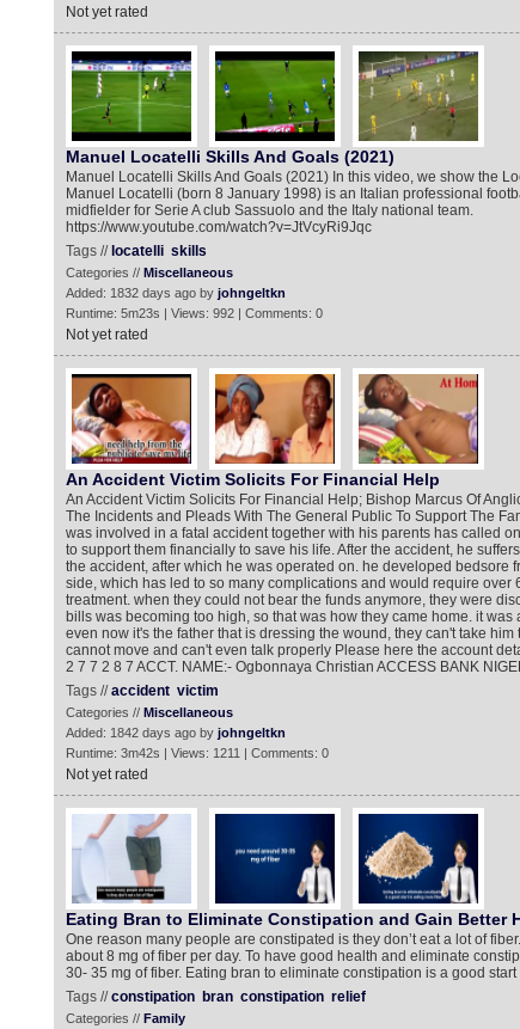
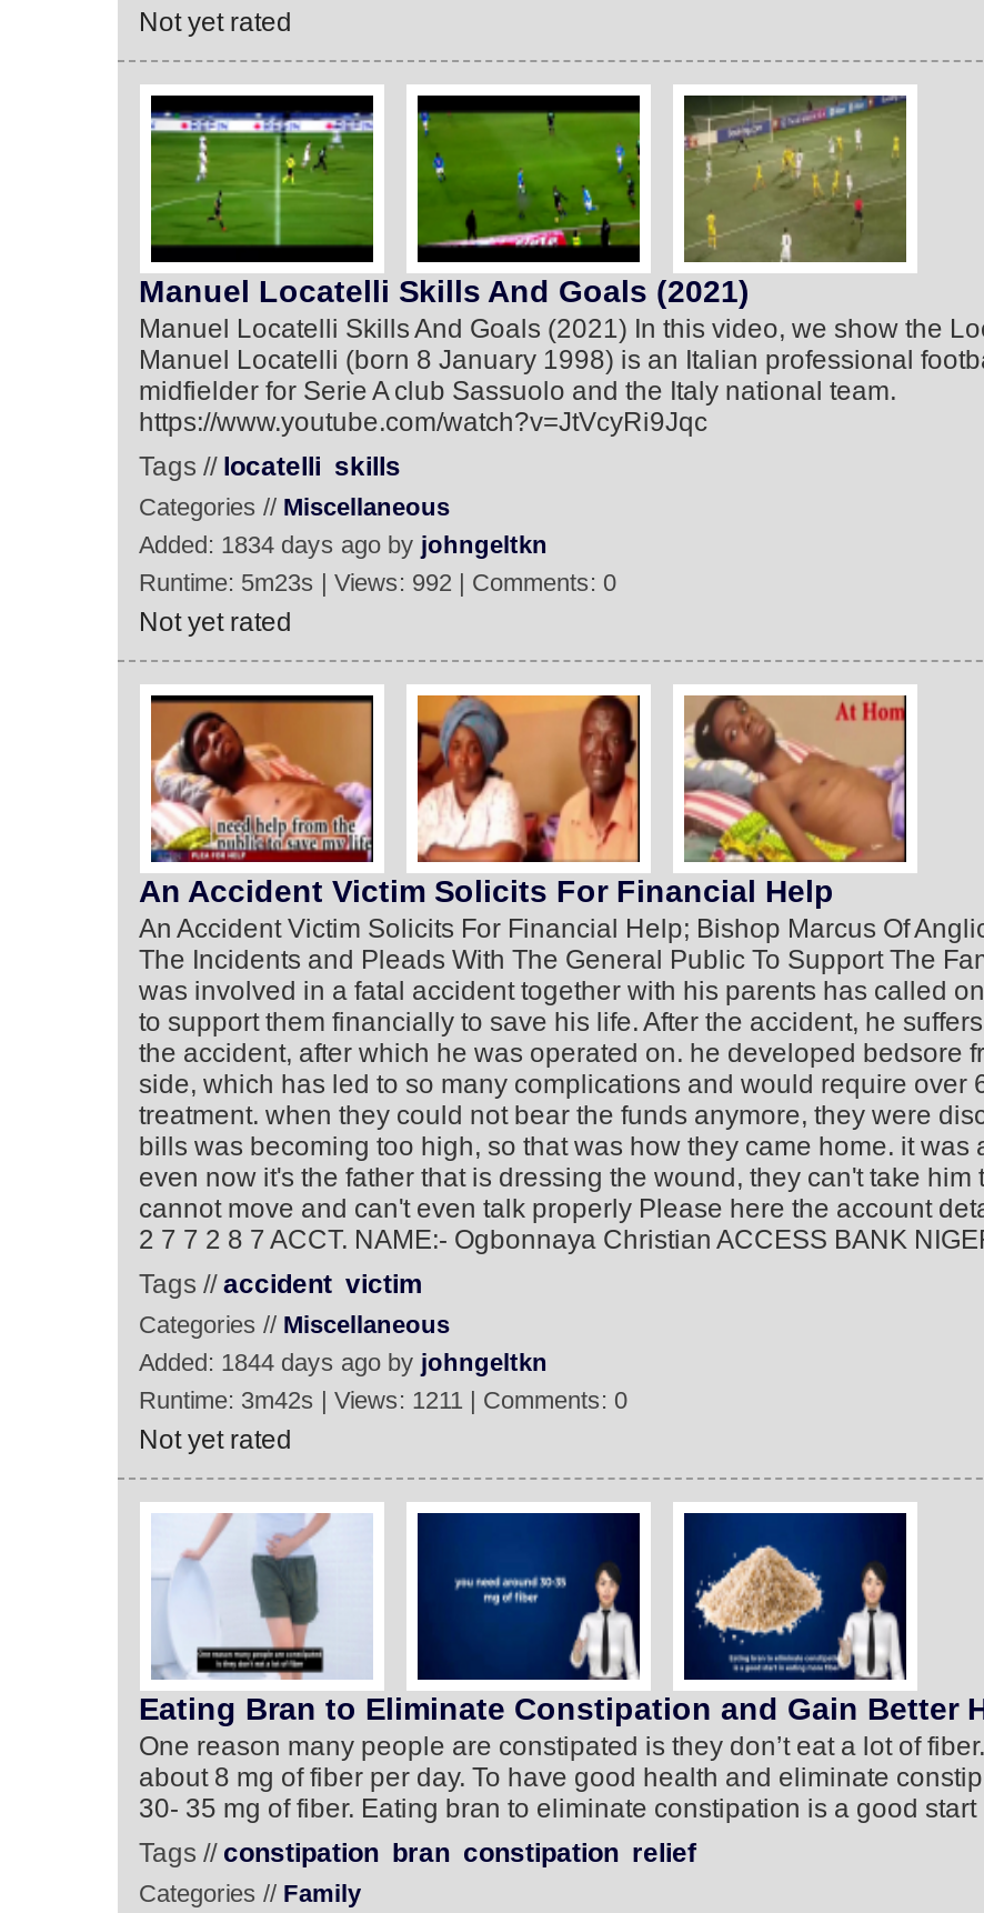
- Added: 1832 days ago by johngeltkn
+ Added: 1834 days ago by johngeltkn

- Added: 1842 days ago by johngeltkn
+ Added: 1844 days ago by johngeltkn
